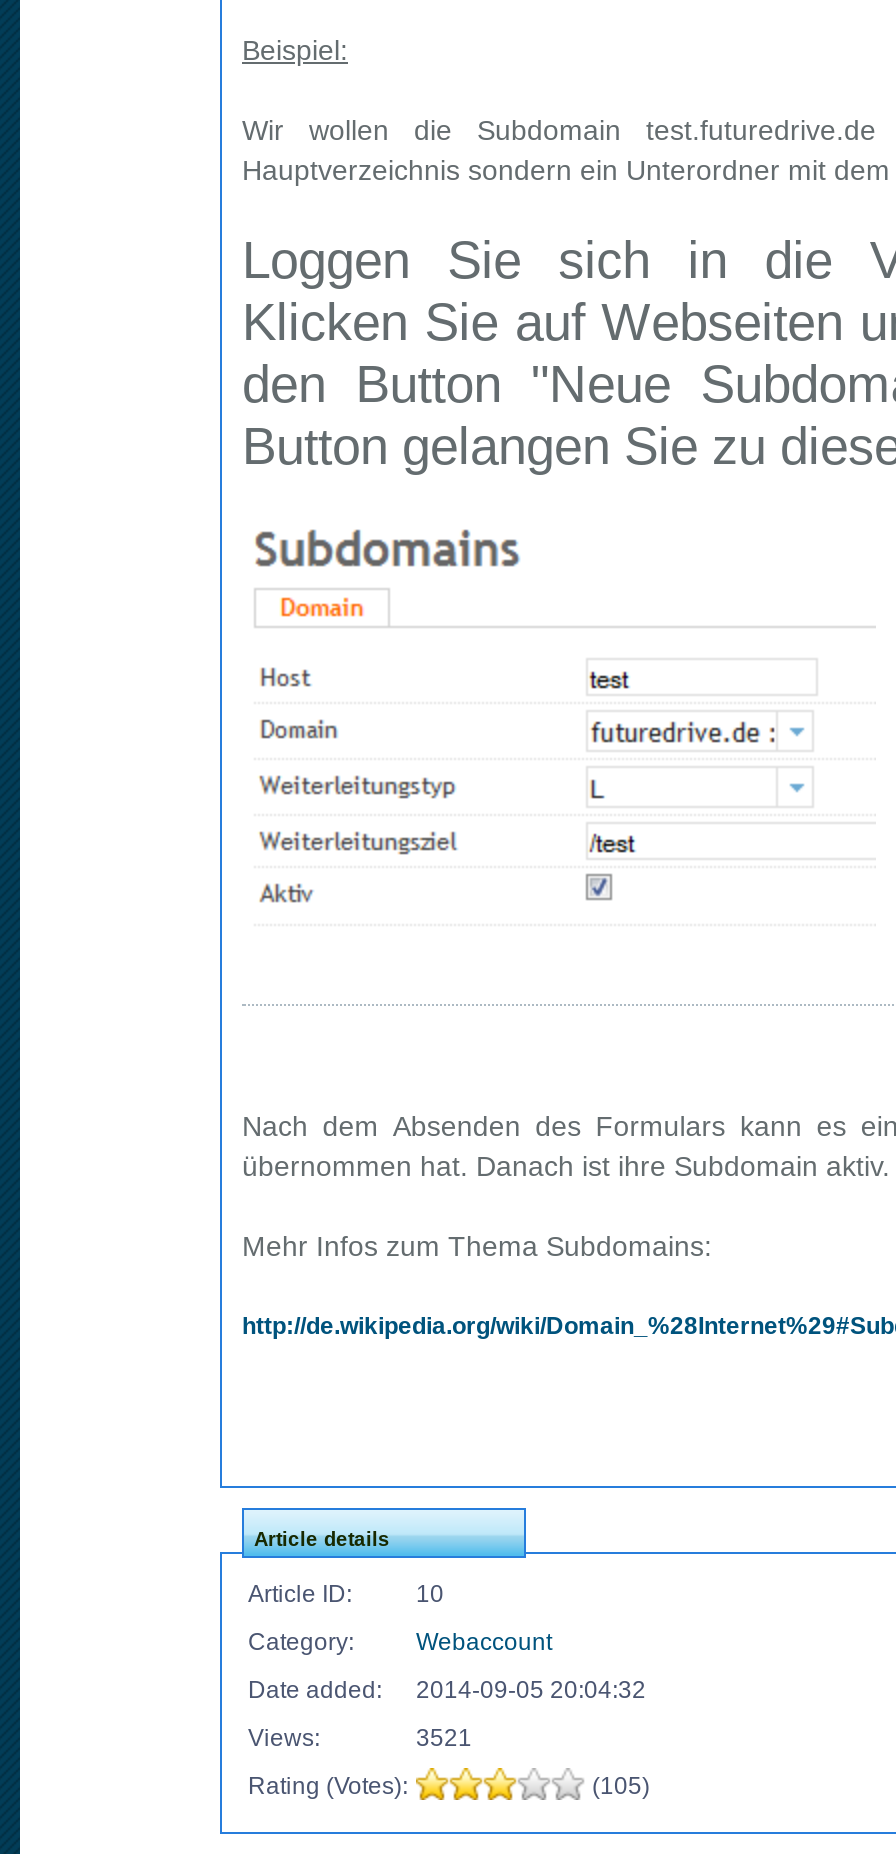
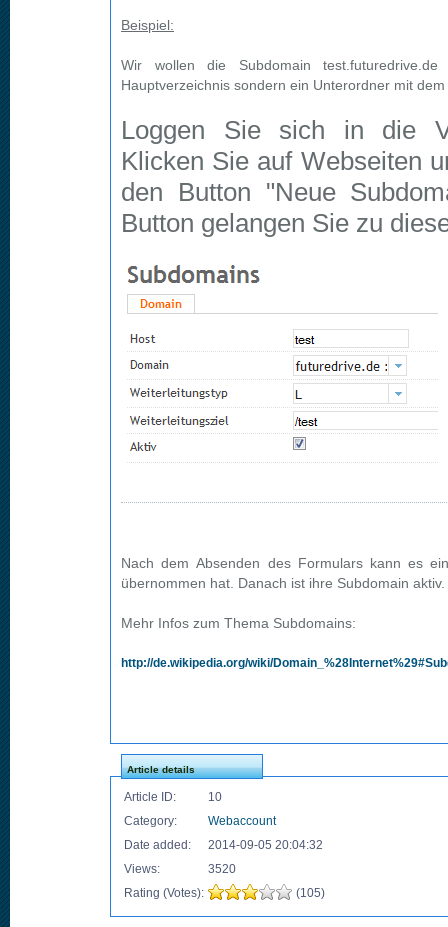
- 3521
+ 3520
